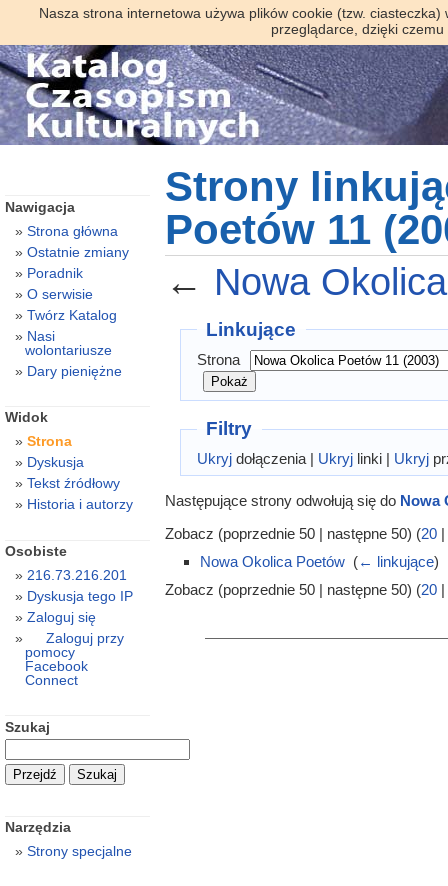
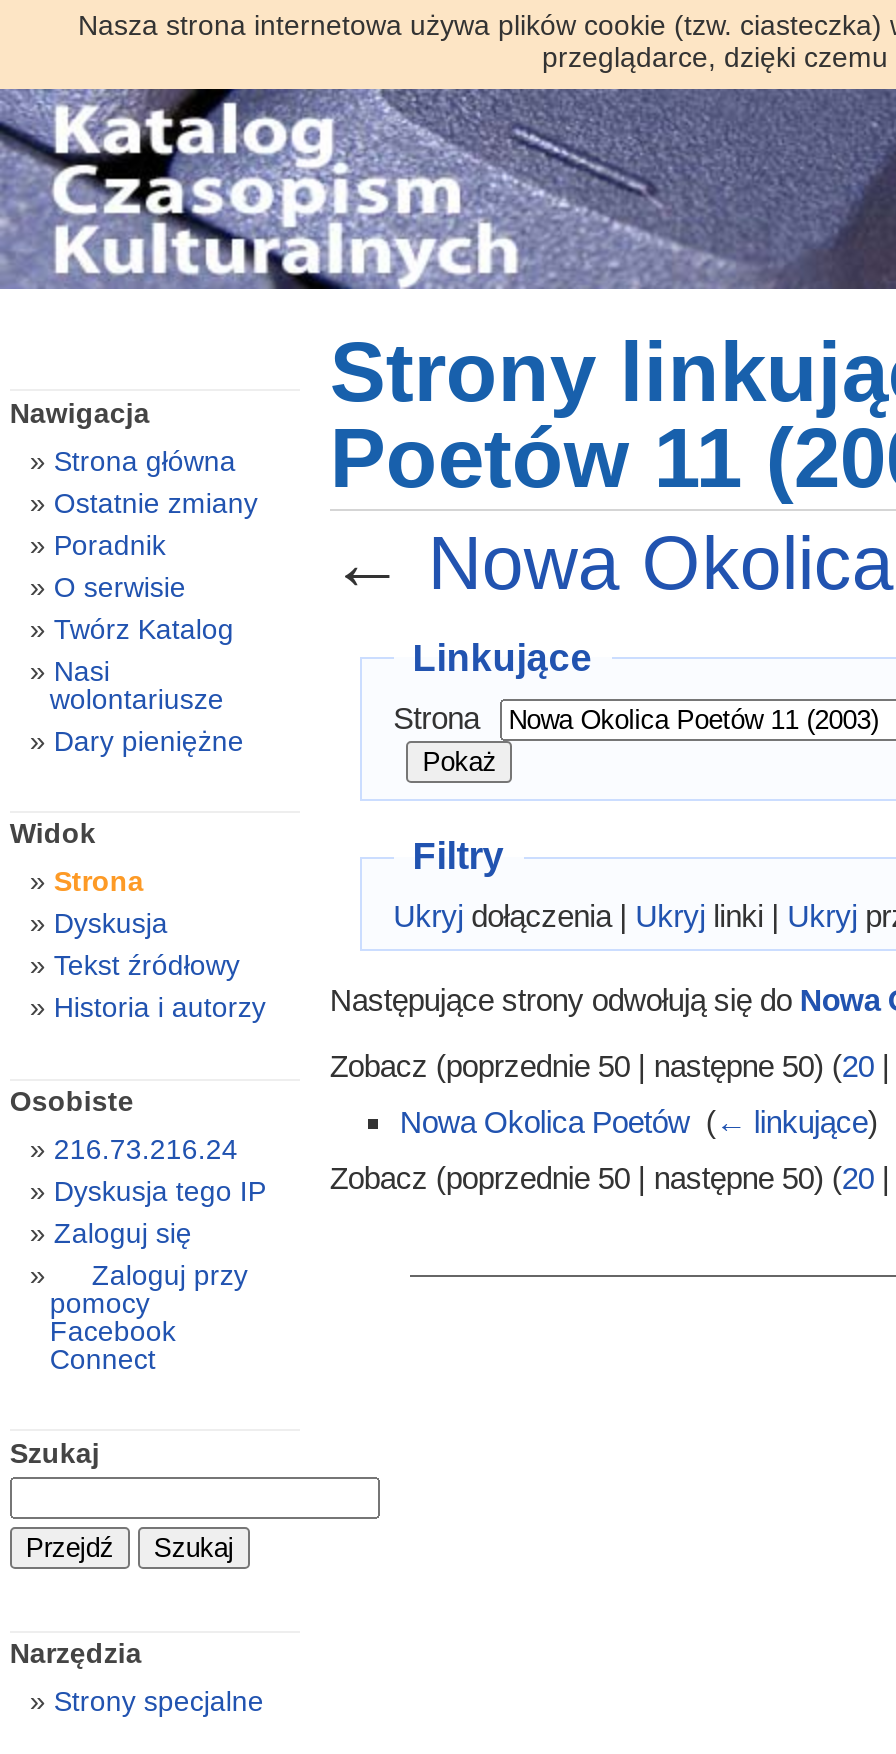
- 216.73.216.201
+ 216.73.216.24
